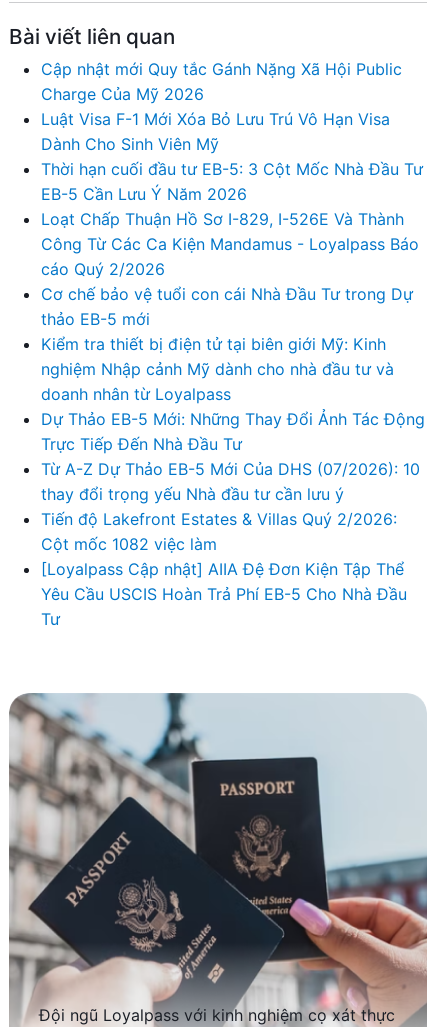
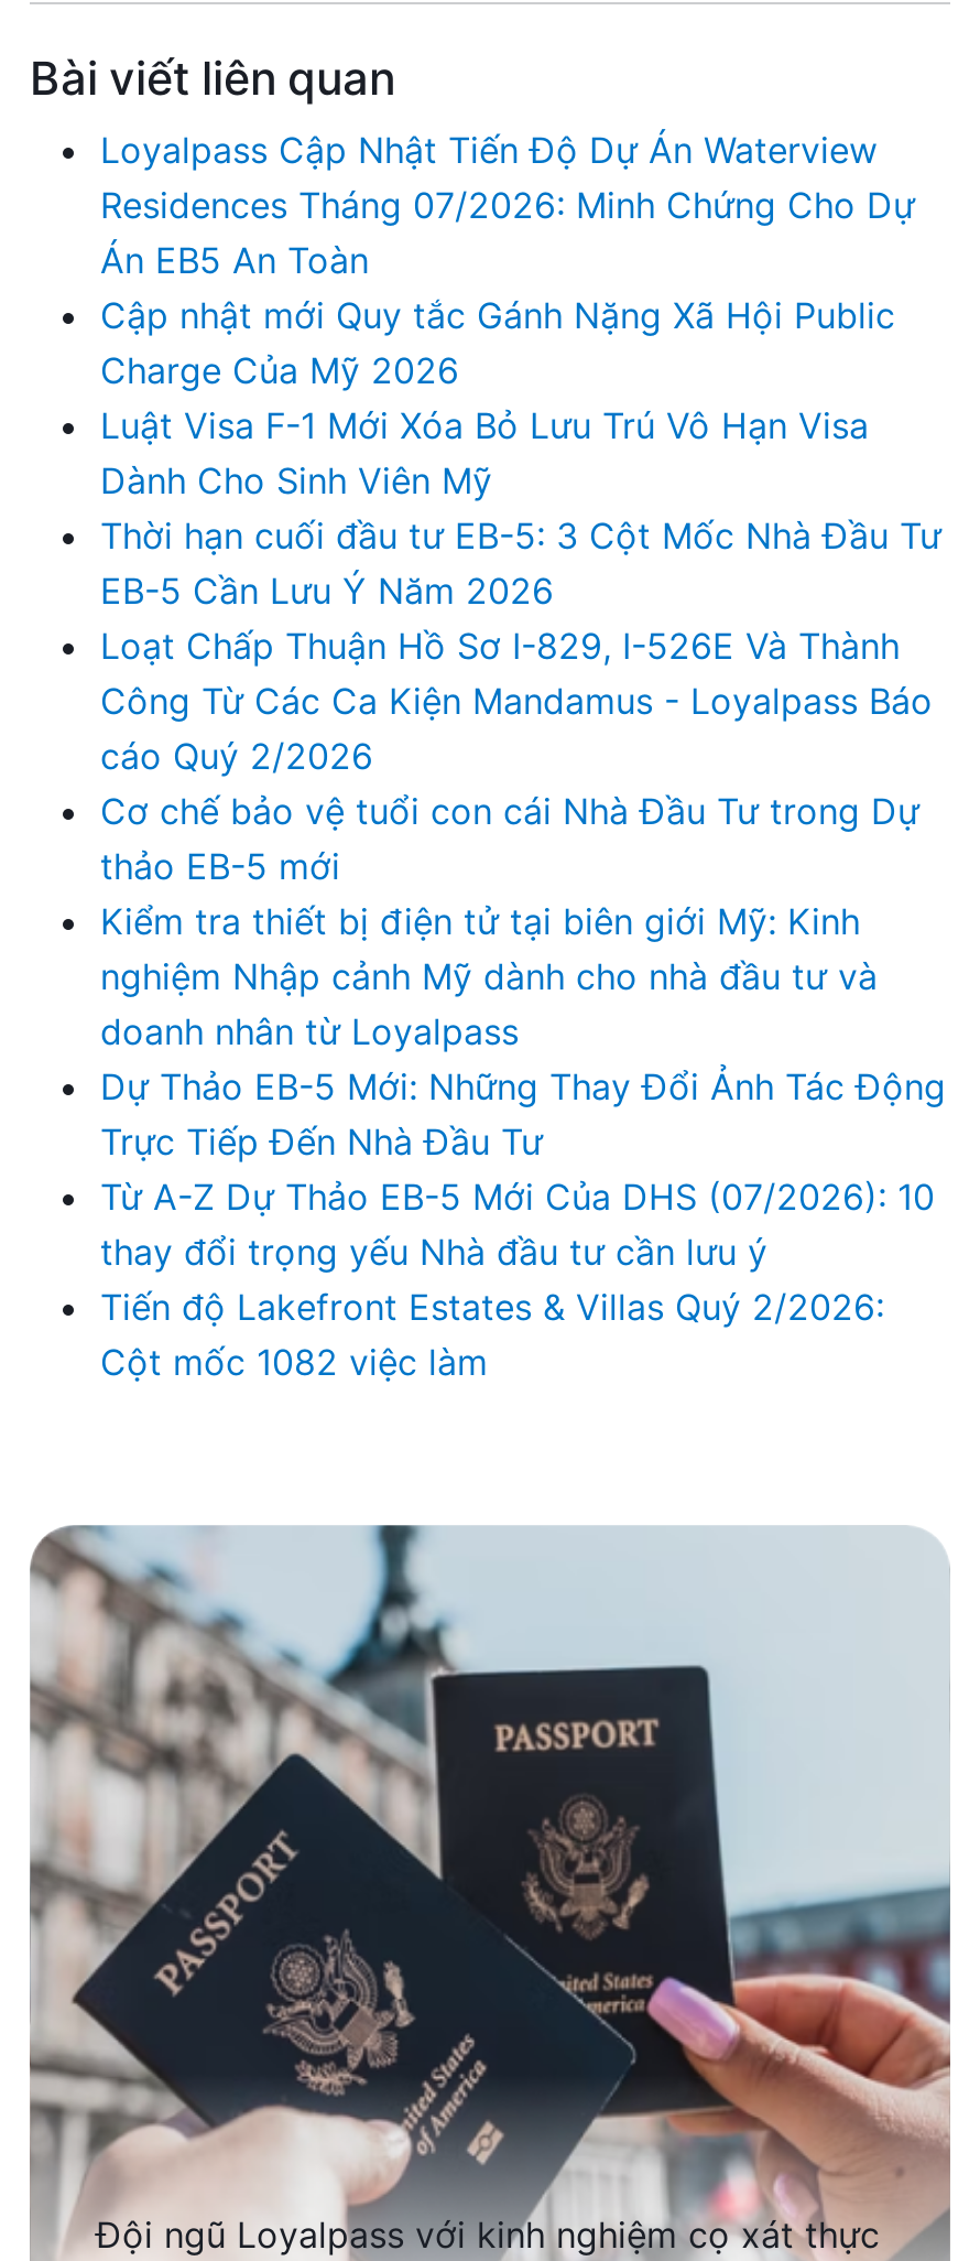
+ Loyalpass Cập Nhật Tiến Độ Dự Án Waterview
+ Residences Tháng 07/2026: Minh Chứng Cho Dự
+ Án EB5 An Toàn

moved down: Cập nhật mới Quy tắc Gánh Nặng Xã Hội Public | Charge Của Mỹ 2026 | Luật Visa F-1 Mới Xóa Bỏ Lưu Trú Vô Hạn Visa | ... | Tiến độ Lakefront Estates & Villas Quý 2/2026: | Cột mốc 1082 việc làm

- [Loyalpass Cập nhật] AIIA Đệ Đơn Kiện Tập Thể
- Yêu Cầu USCIS Hoàn Trả Phí EB-5 Cho Nhà Đầu
- Tư
